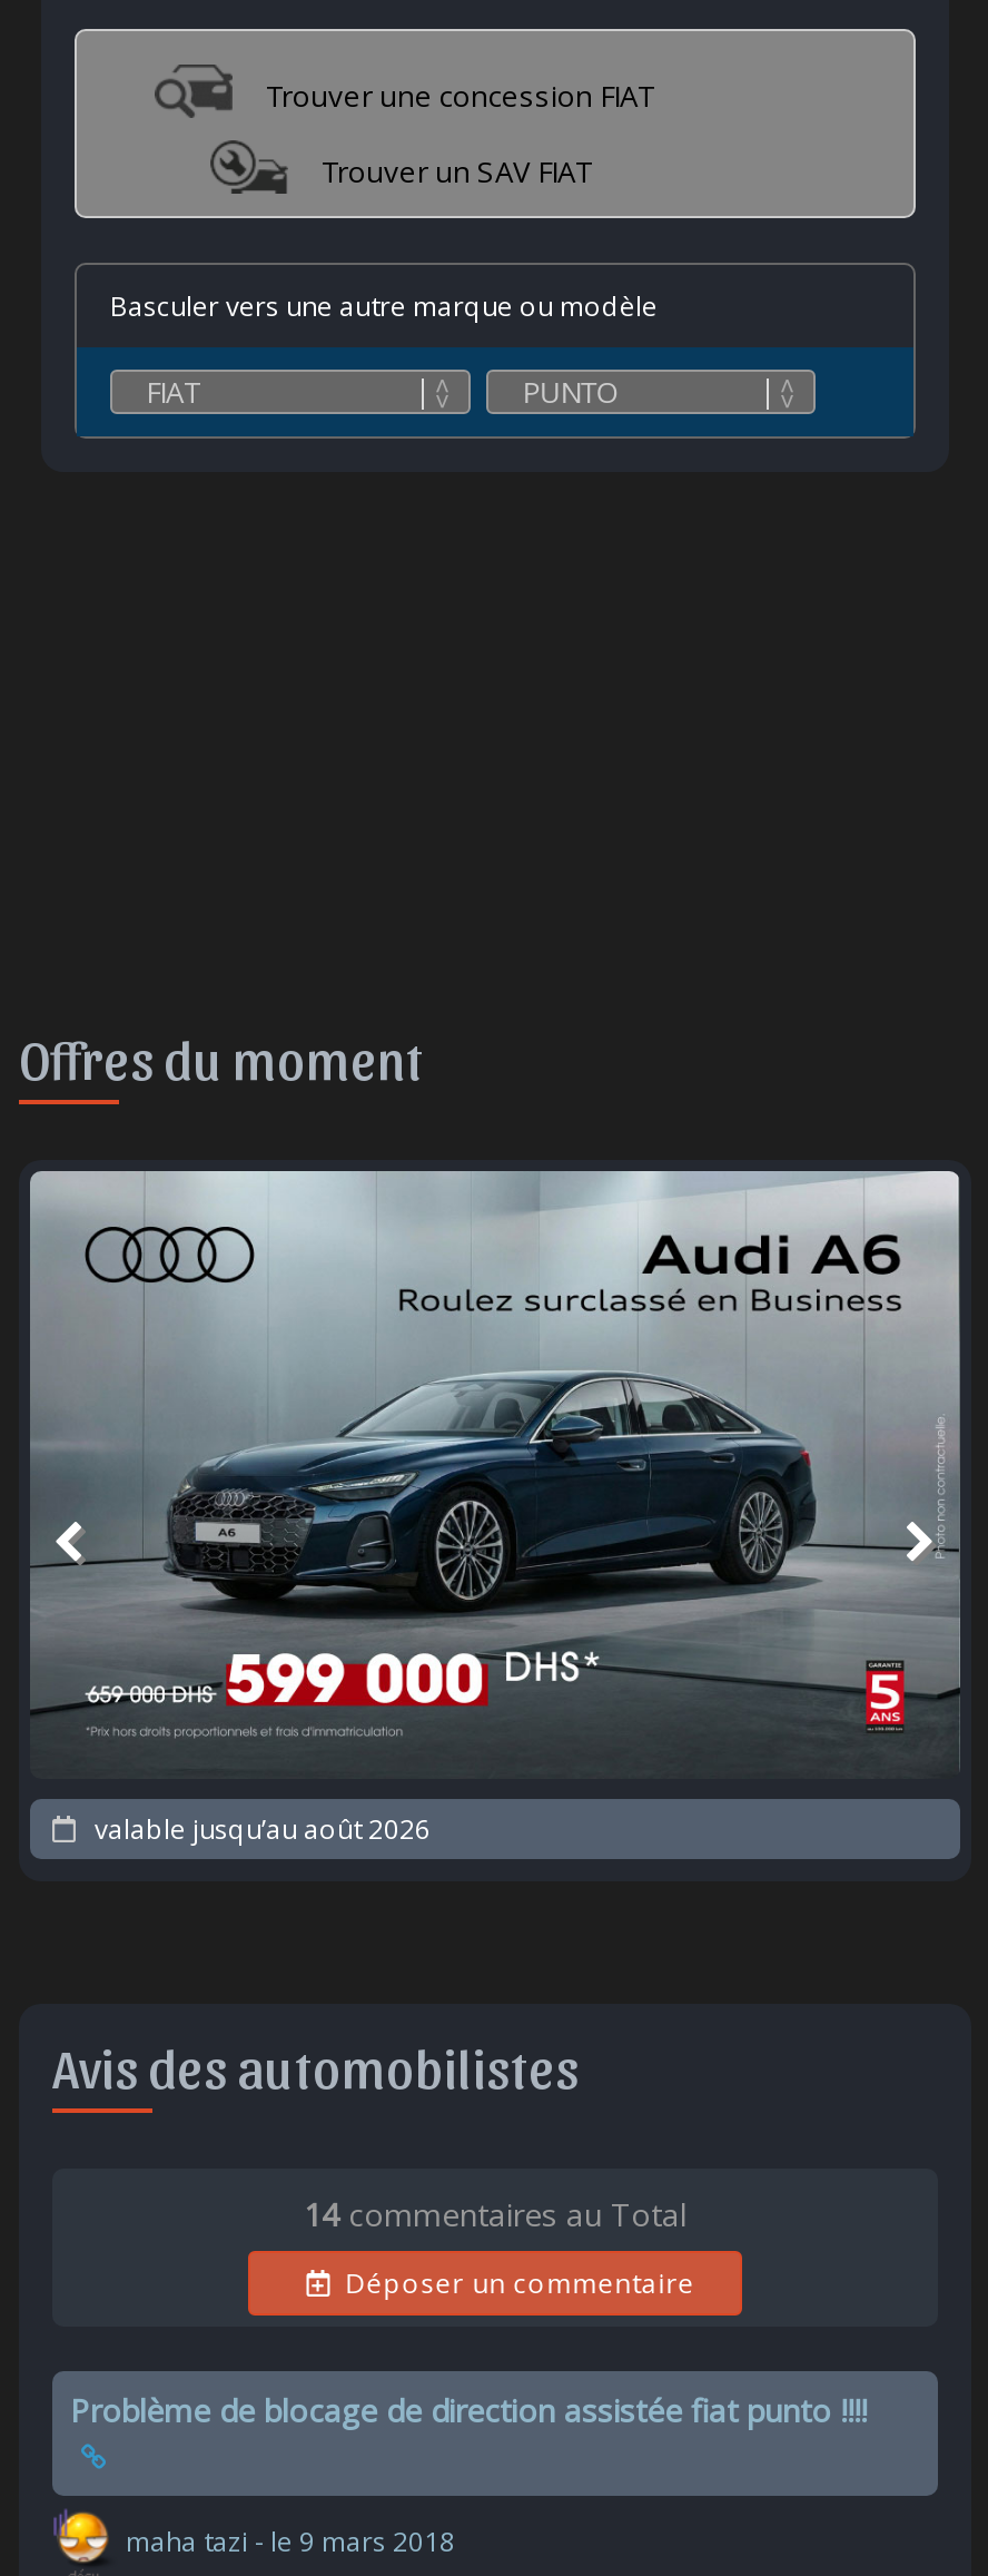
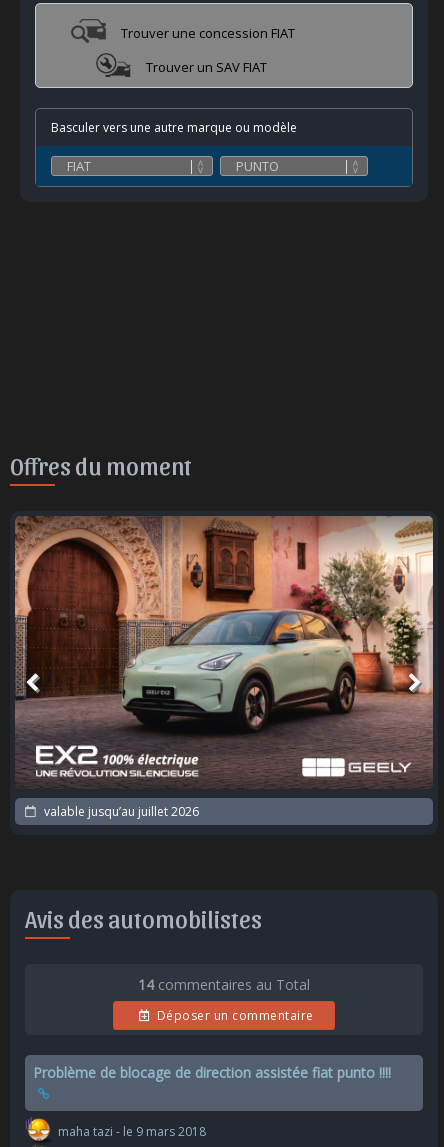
- [image]
- valable jusqu’au août 2026
+ [image]
+ valable jusqu’au juillet 2026
